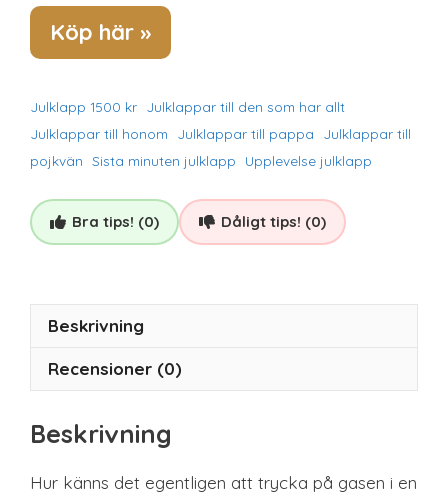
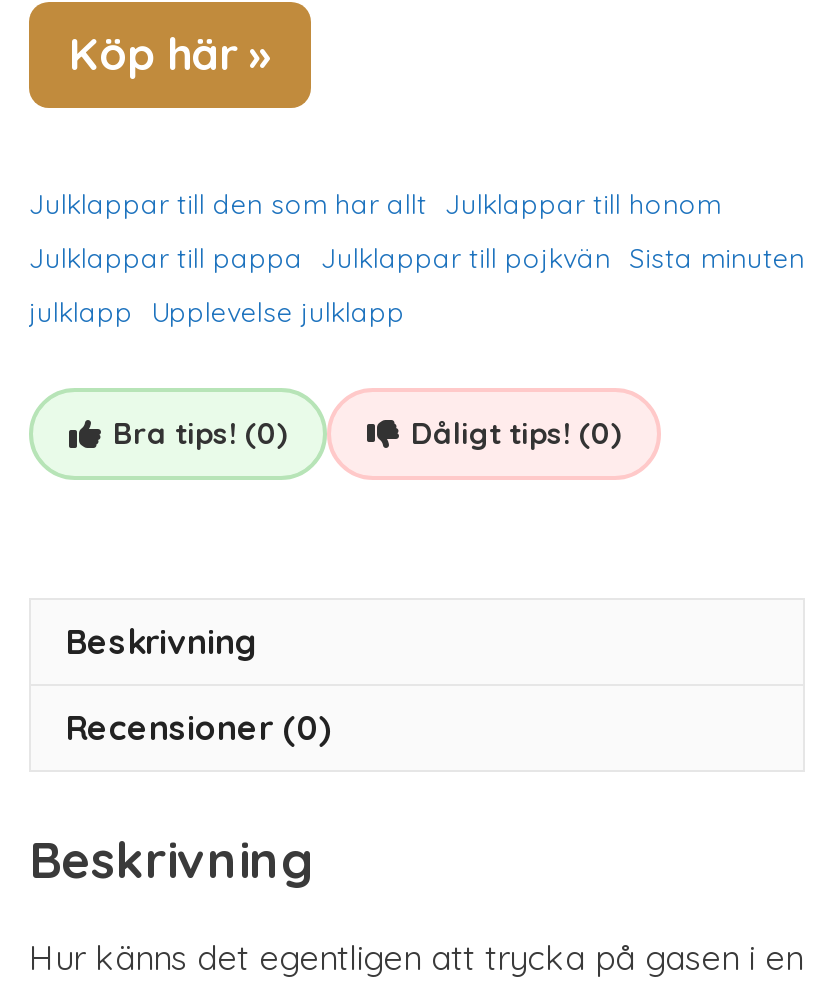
- Julklapp 1500 kr Julklappar till den som har allt
+ Julklappar till den som har allt Julklappar till honom

- Julklappar till honom Julklappar till pappa Julklappar till
+ Julklappar till pappa Julklappar till pojkvän Sista minuten

- pojkvän Sista minuten julklapp Upplevelse julklapp
+ julklapp Upplevelse julklapp
